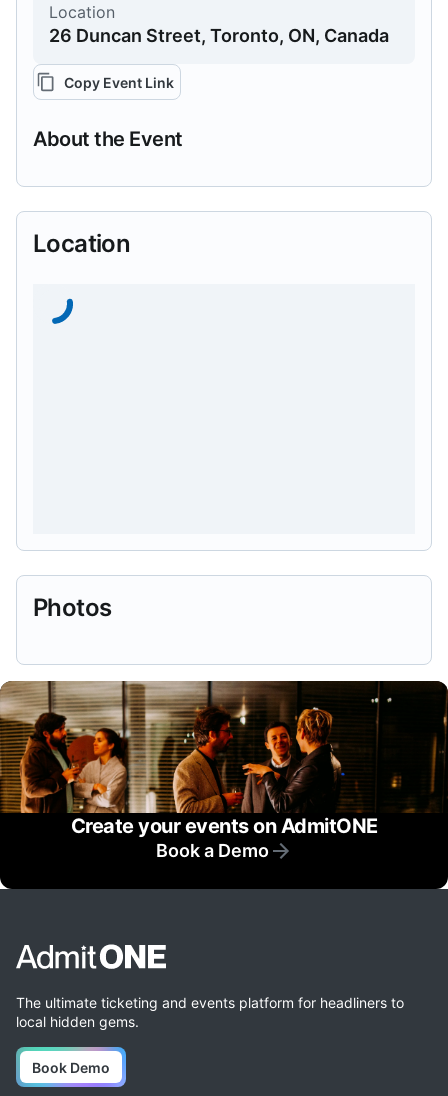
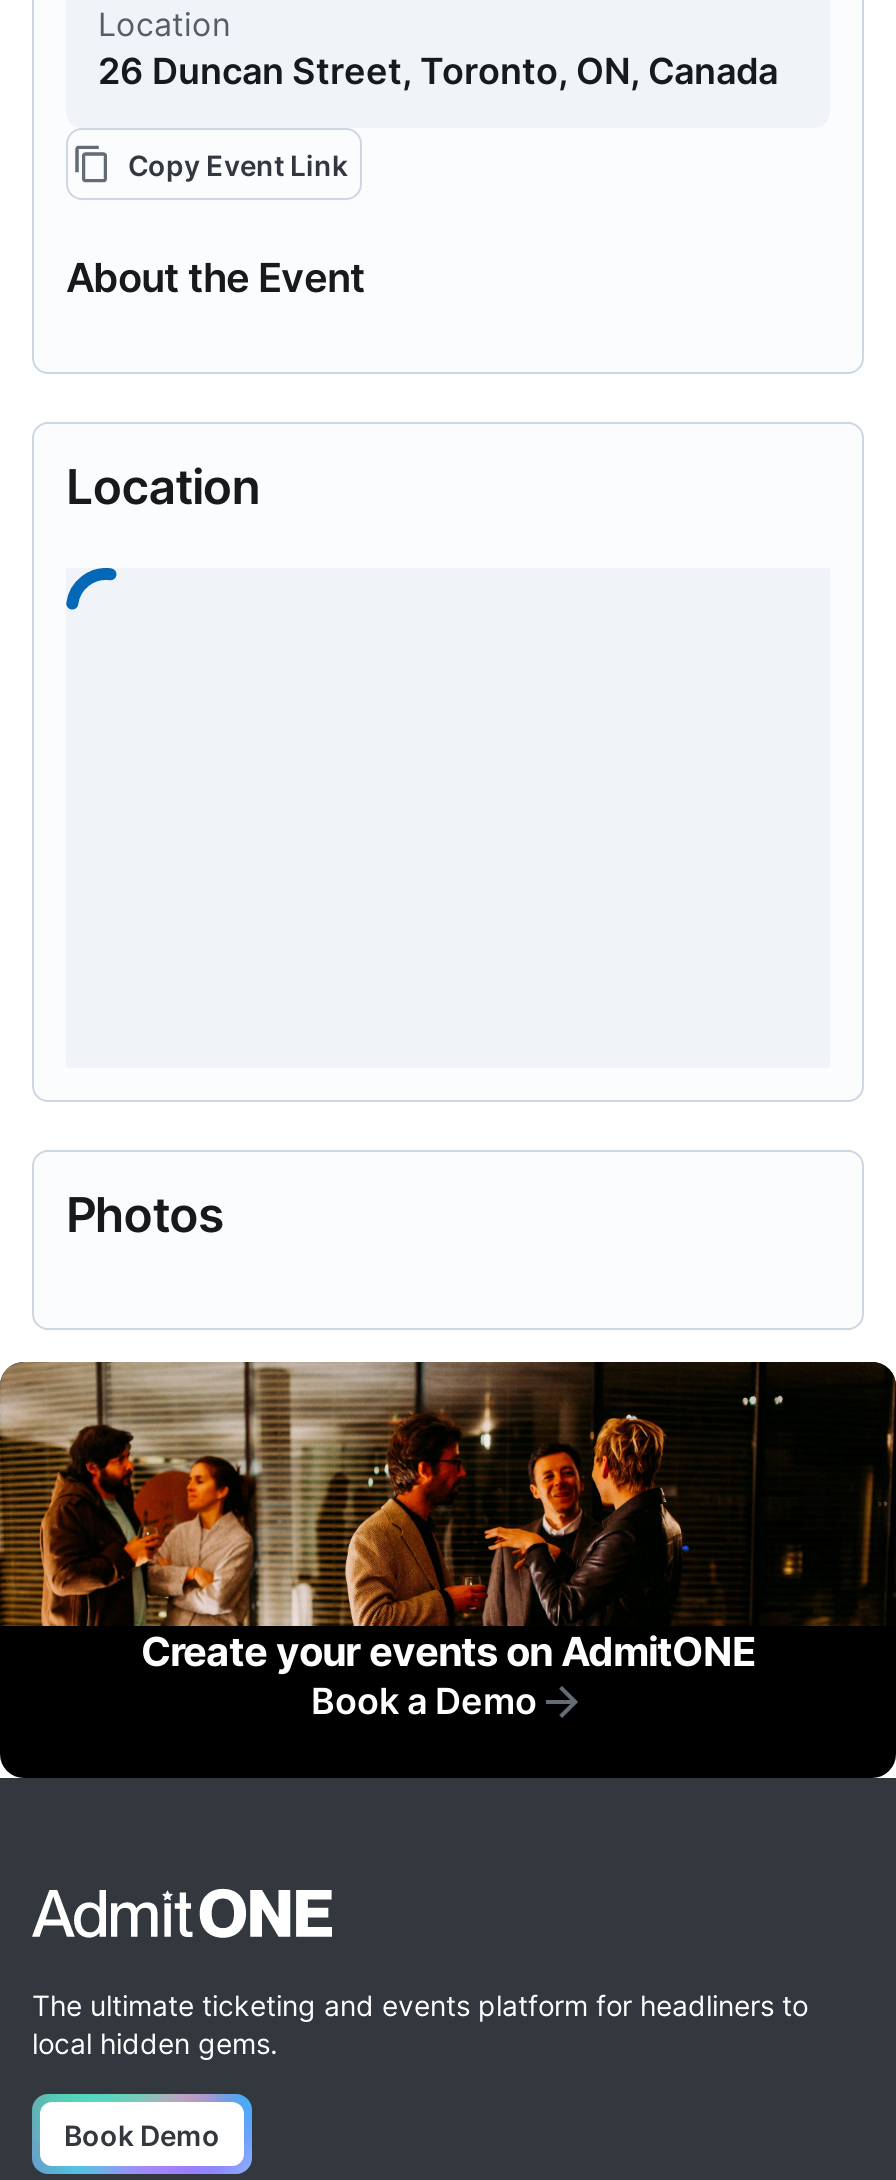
- [image]
+ [image]
